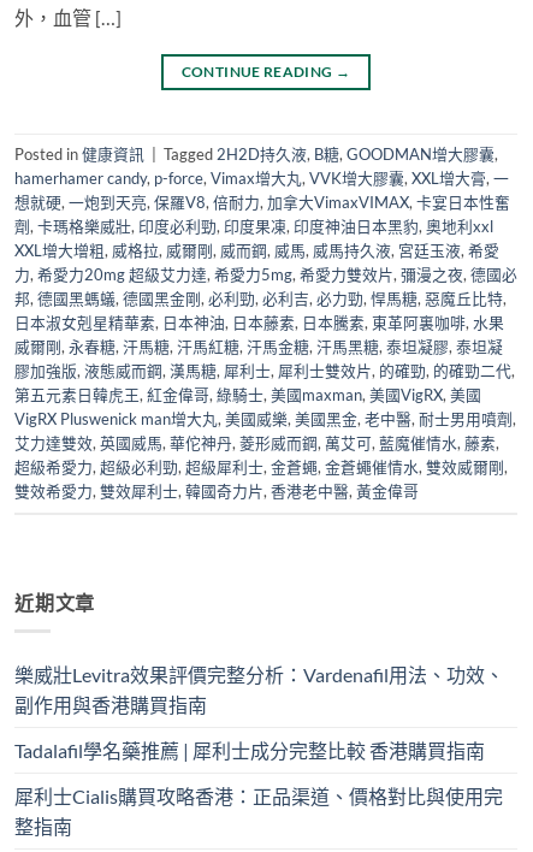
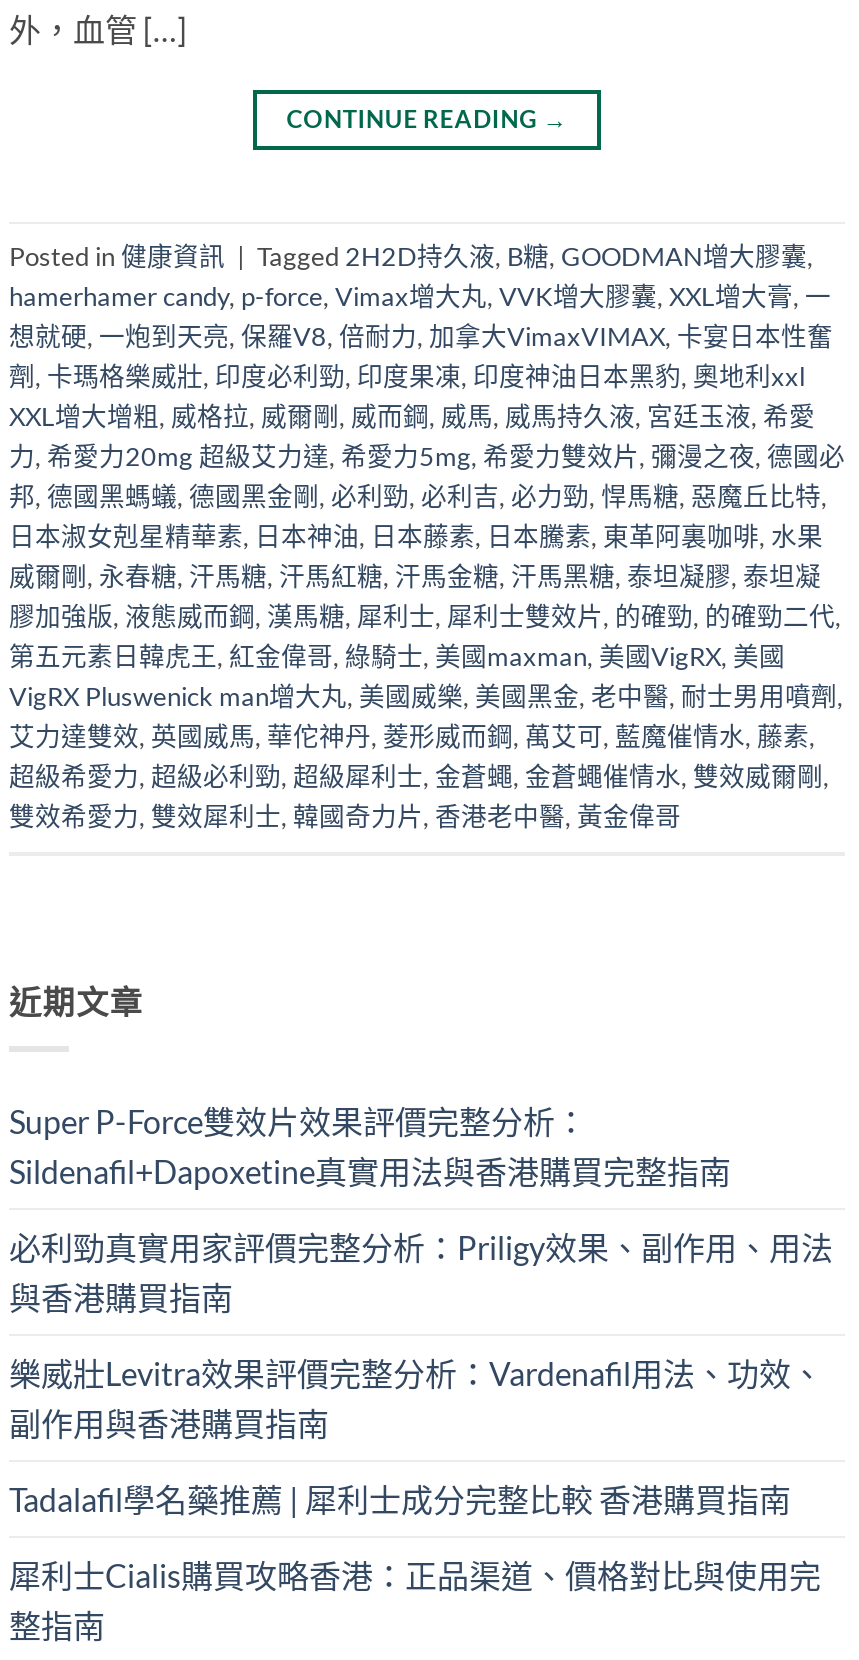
+ Super P-Force雙效片效果評價完整分析：
+ Sildenafil+Dapoxetine真實用法與香港購買完整指南
+ 必利勁真實用家評價完整分析：Priligy效果、副作用、用法
+ 與香港購買指南
